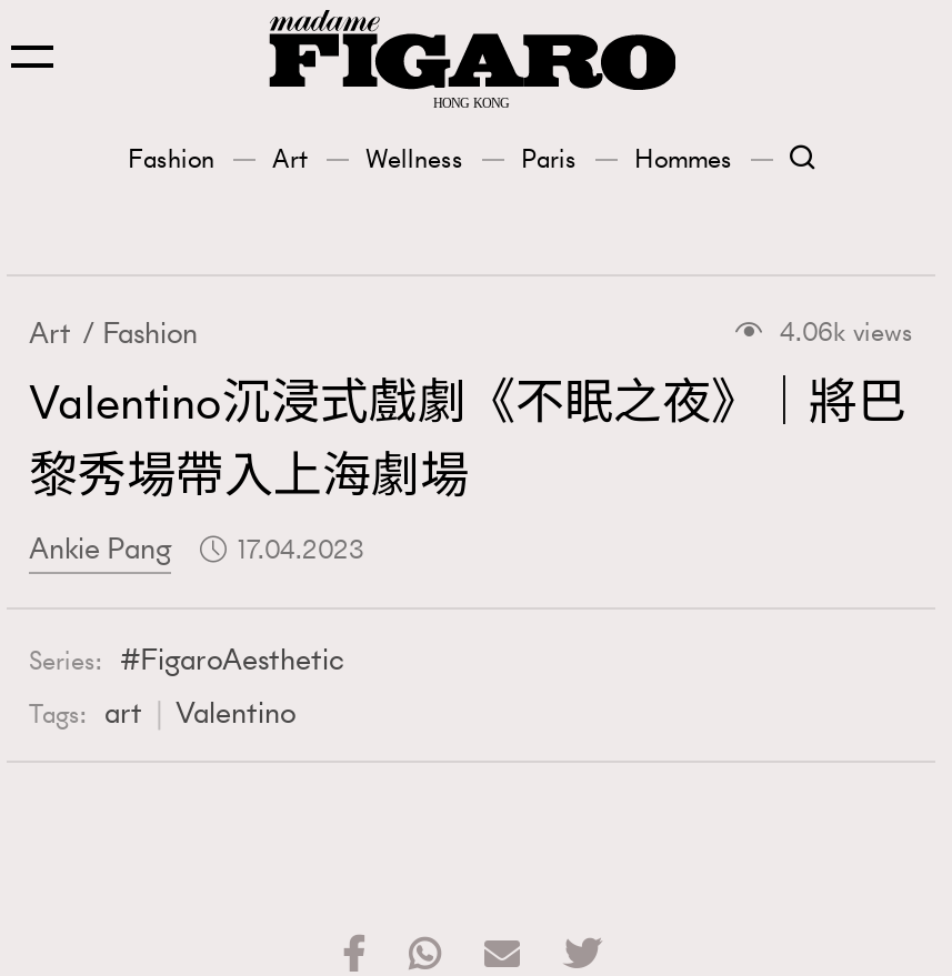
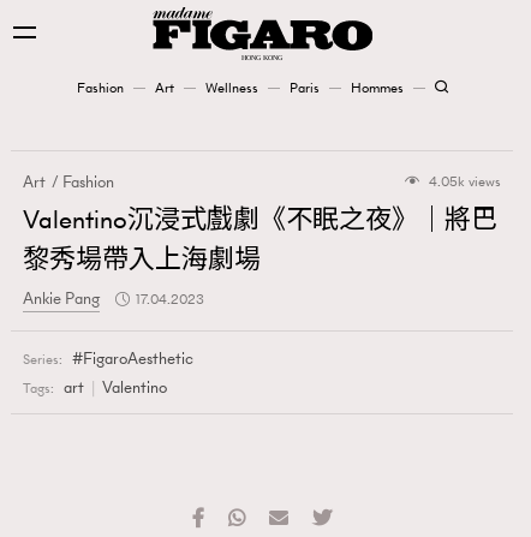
- 4.06k views
+ 4.05k views
